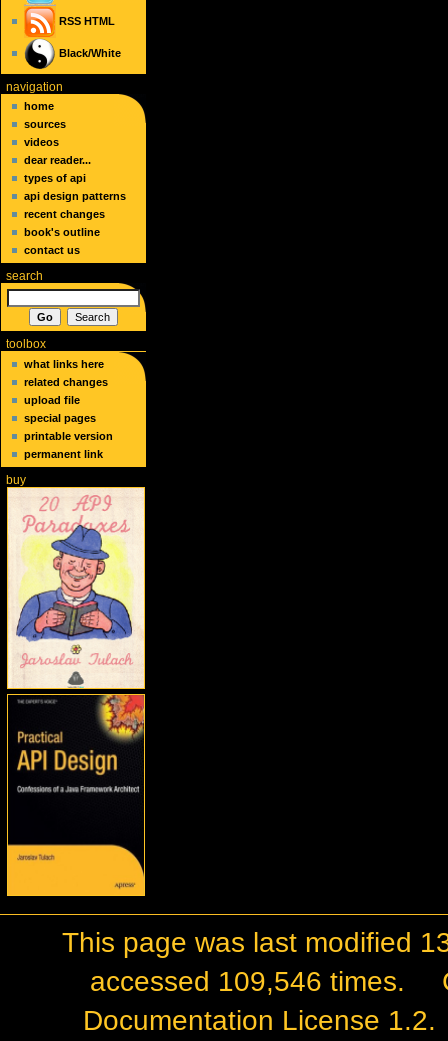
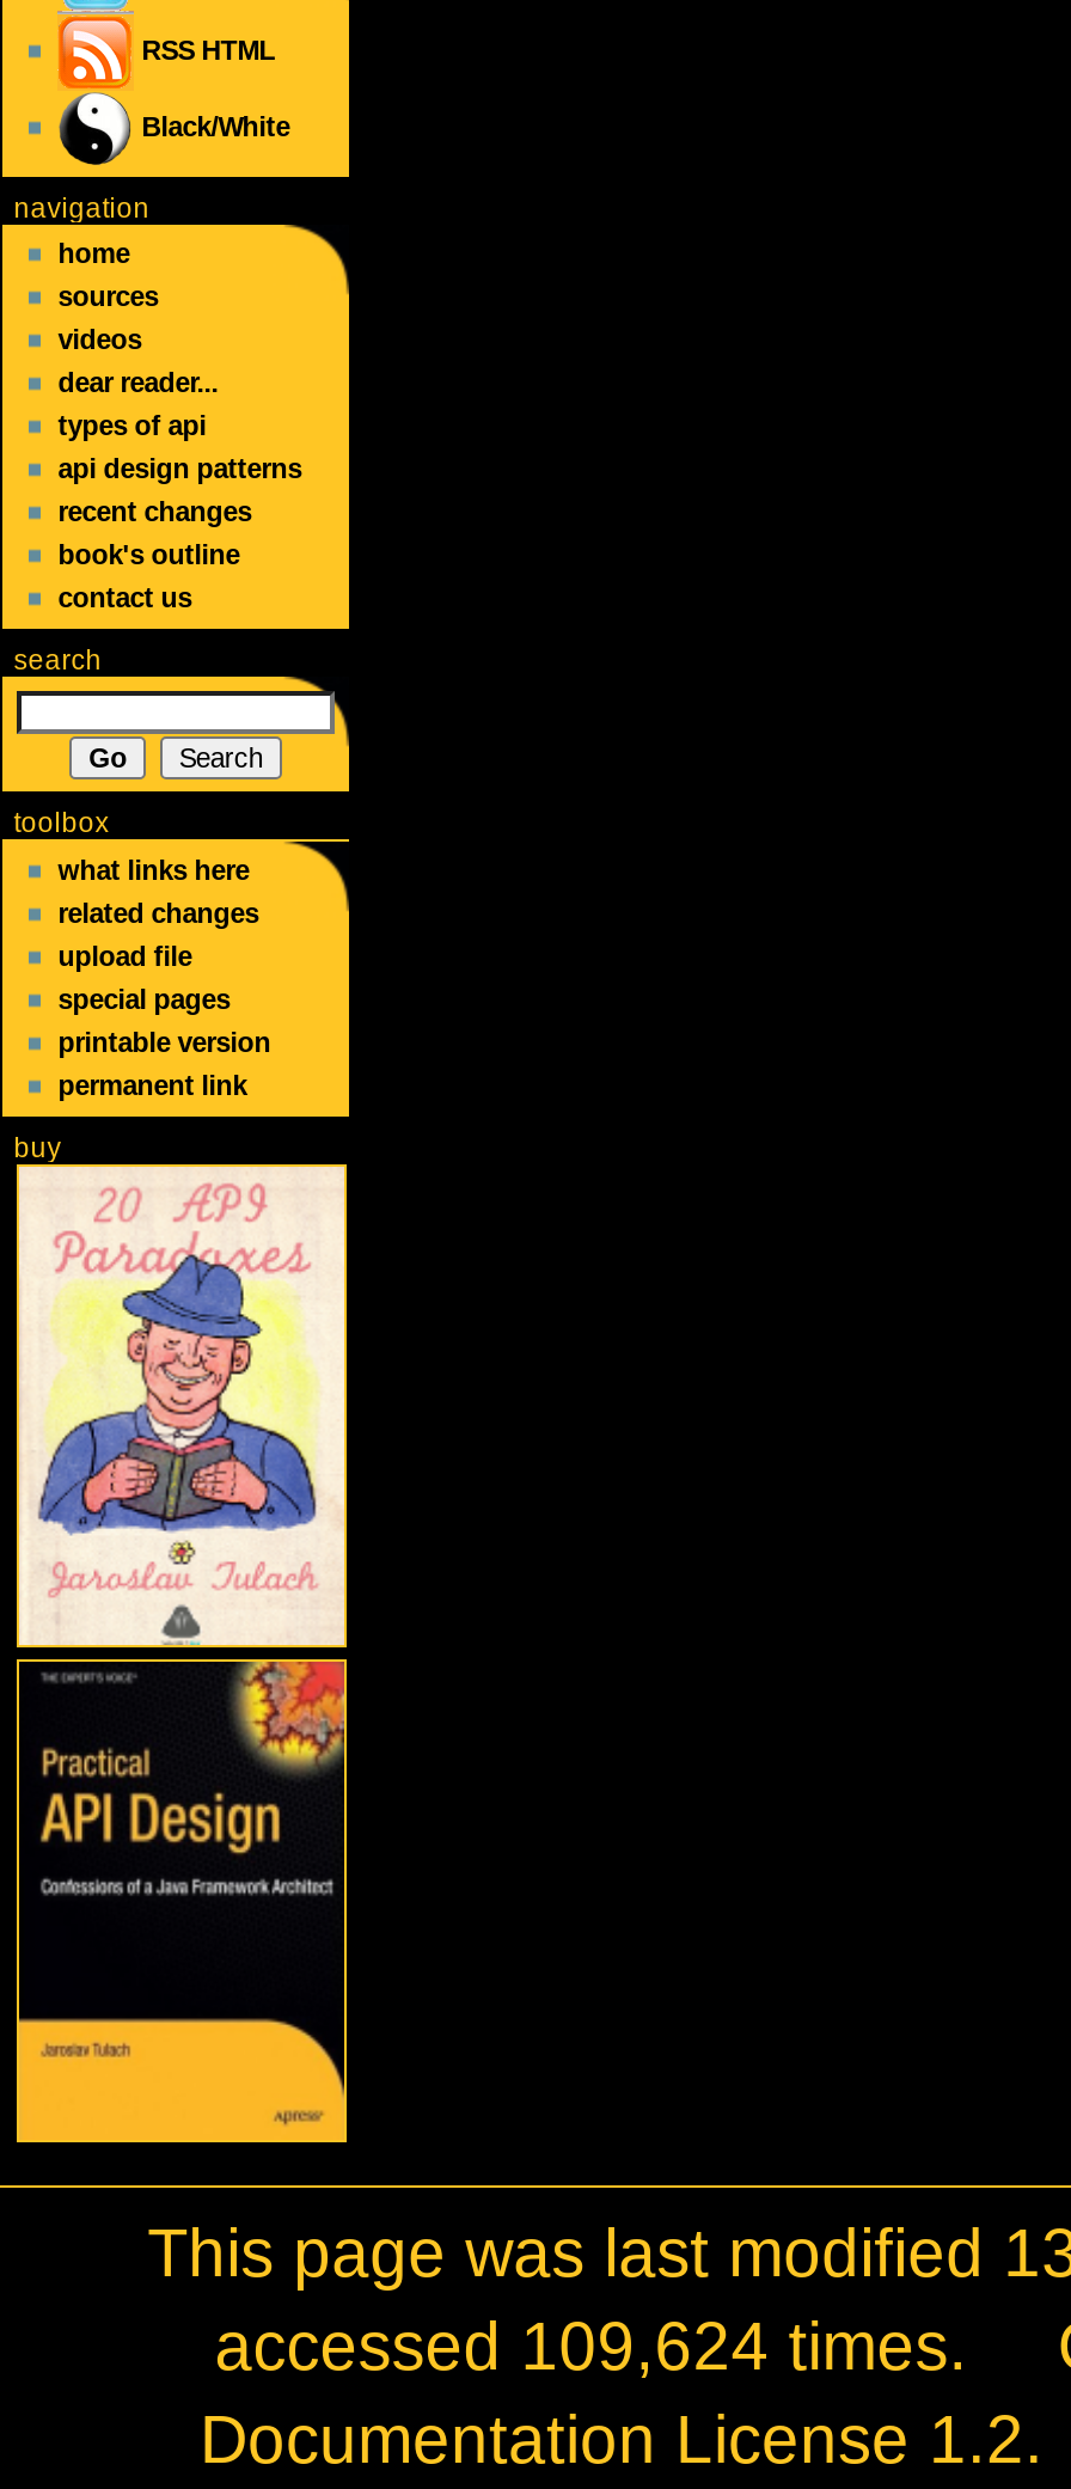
- accessed 109,546 times.
+ accessed 109,624 times.
